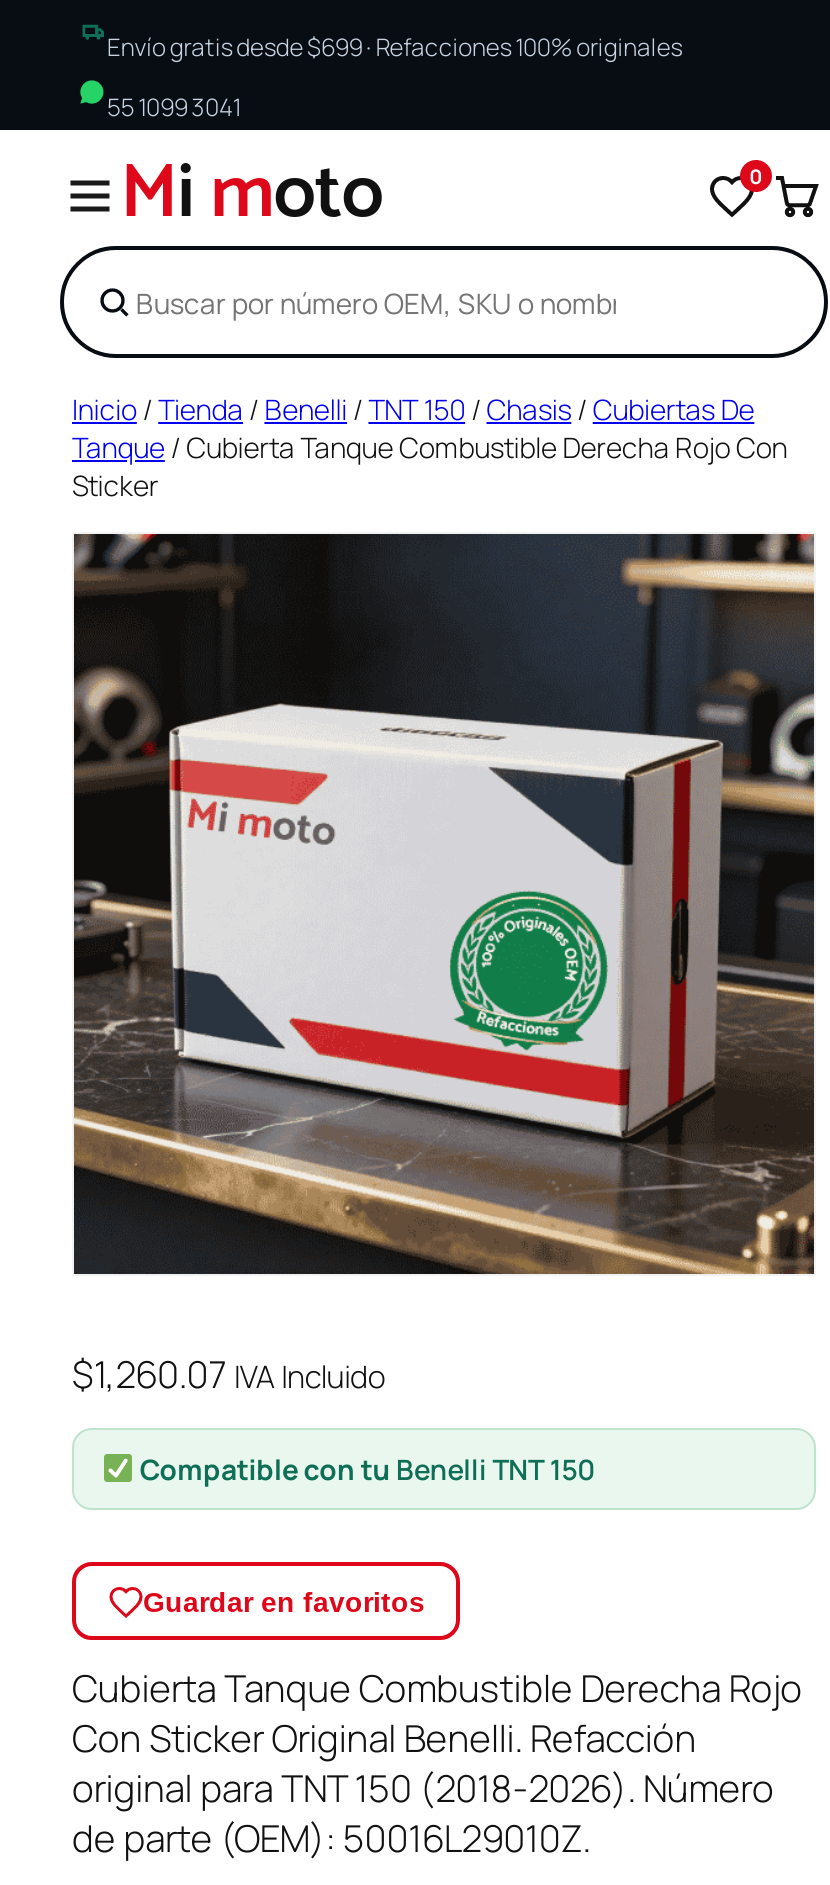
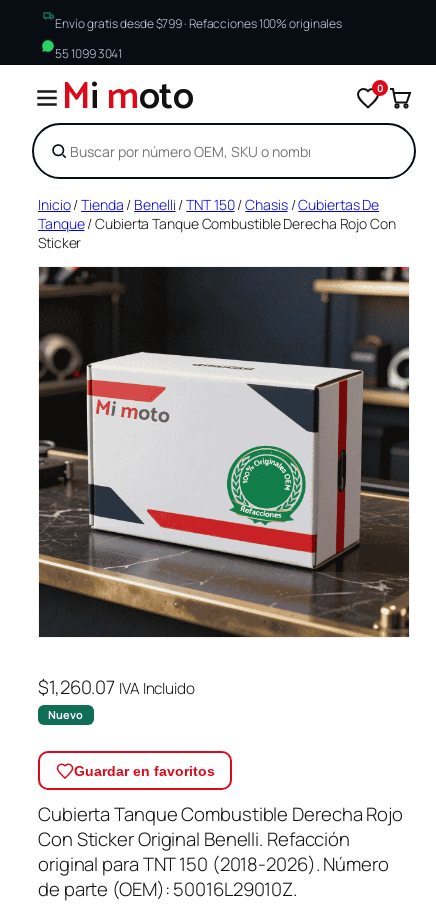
- Envío gratis desde $699 · Refacciones 100% originales
+ Envío gratis desde $799 · Refacciones 100% originales

- Compatible con tu Benelli TNT 150
+ Nuevo
